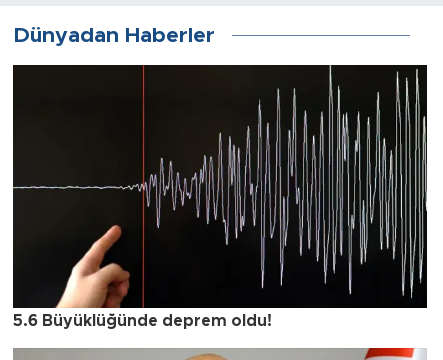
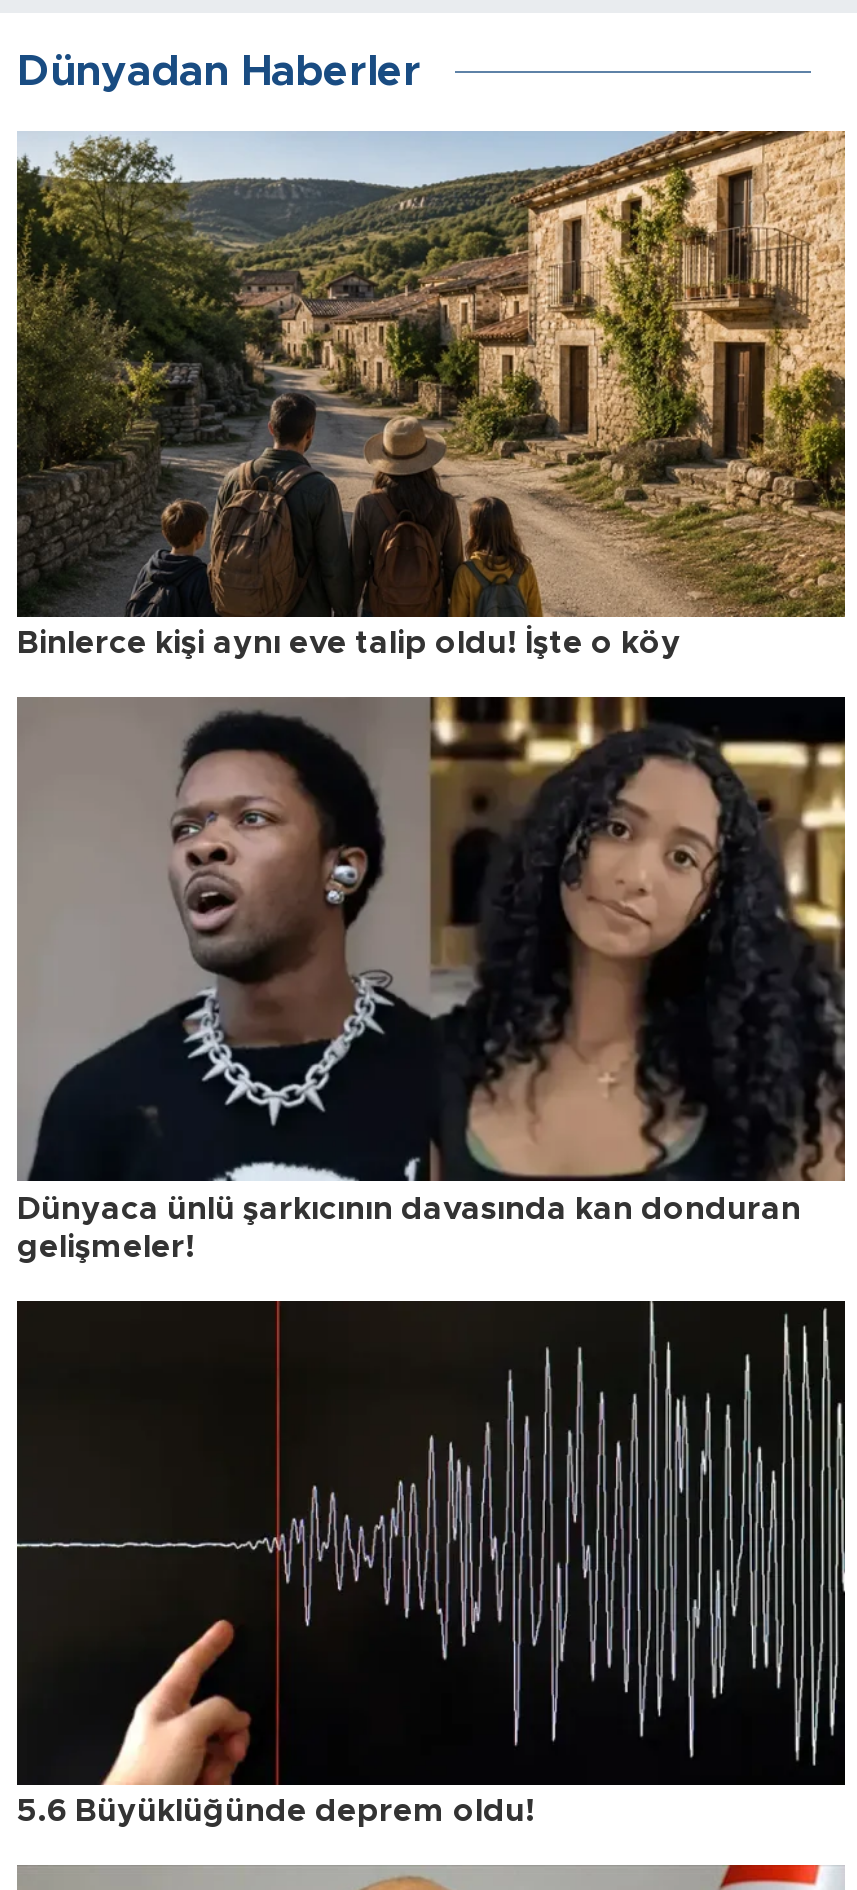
+ [image]
+ Binlerce kişi aynı eve talip oldu! İşte o köy

+ [image]
+ Dünyaca ünlü şarkıcının davasında kan donduran
+ gelişmeler!
